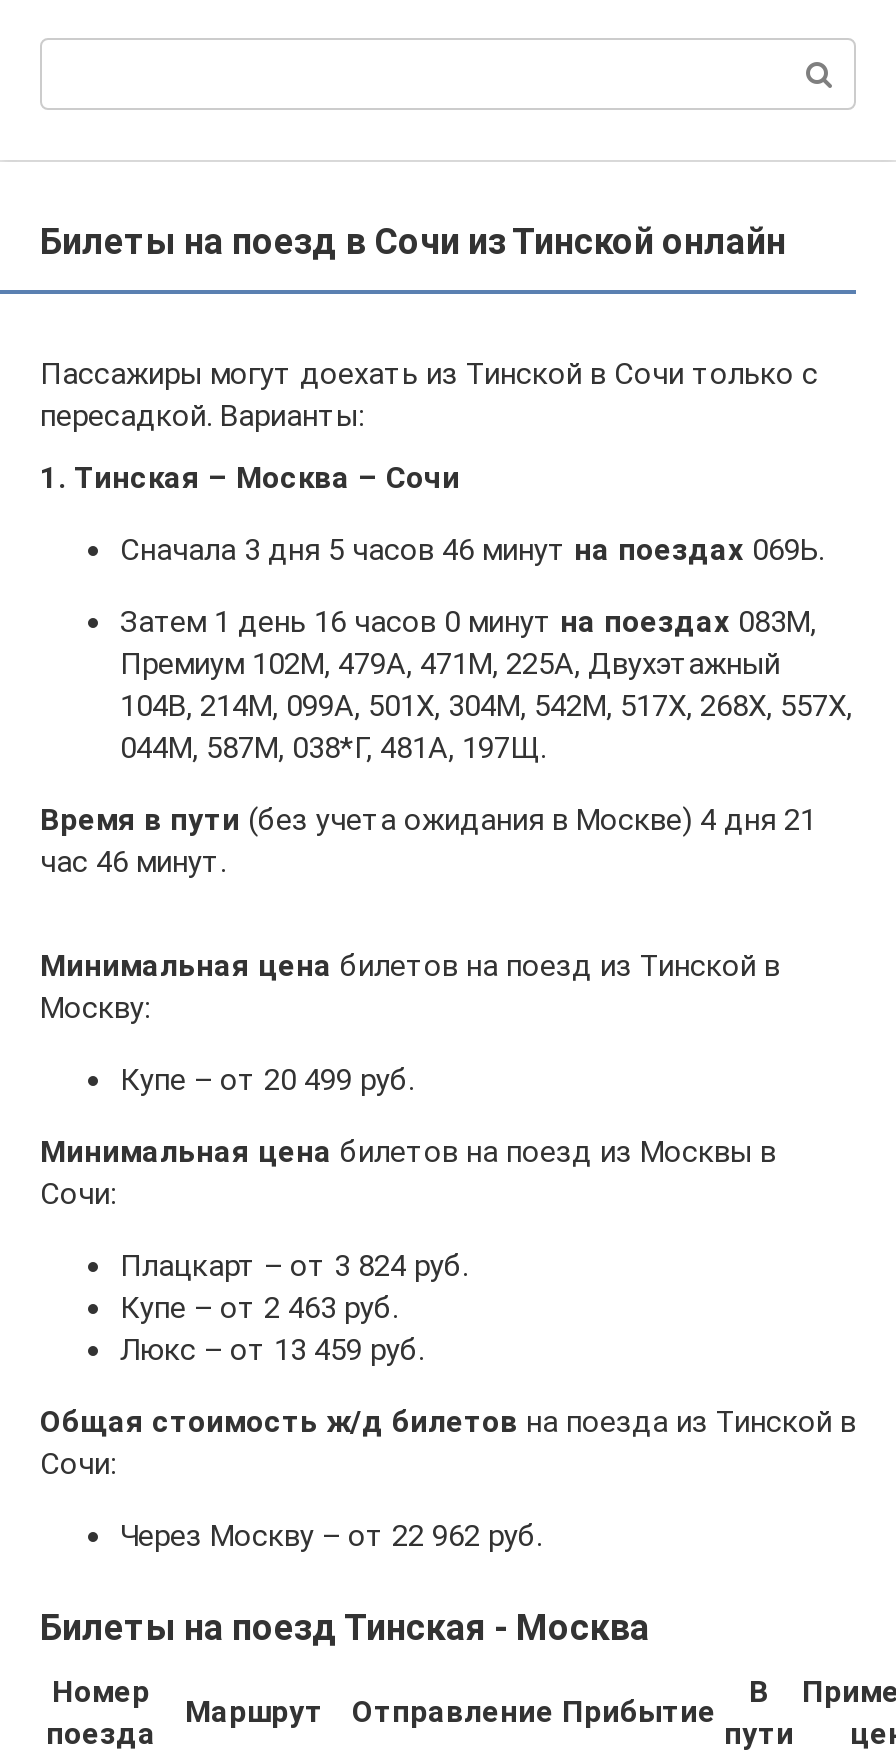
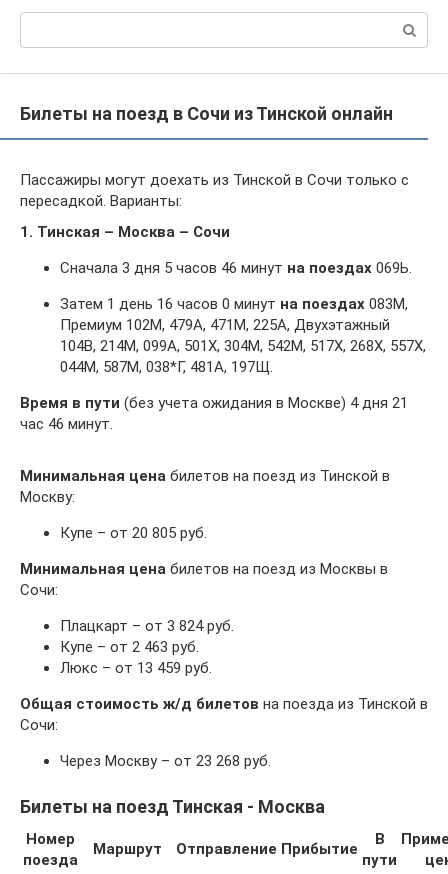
- Купе – от 20 499 руб.
+ Купе – от 20 805 руб.

- Через Москву – от 22 962 руб.
+ Через Москву – от 23 268 руб.
